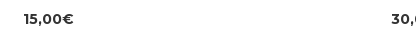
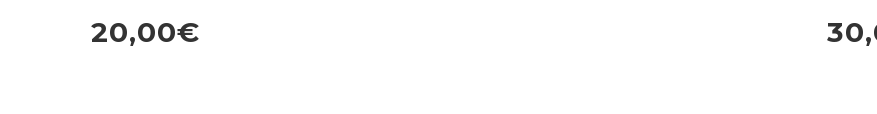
- 15,00€
+ 20,00€
